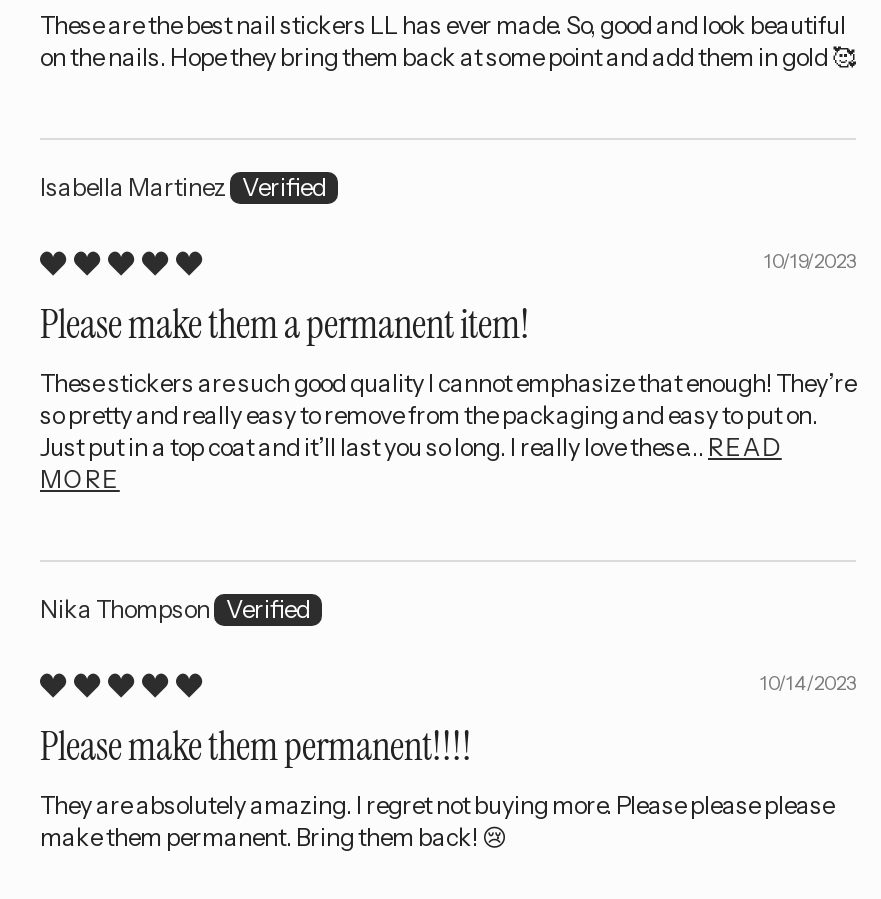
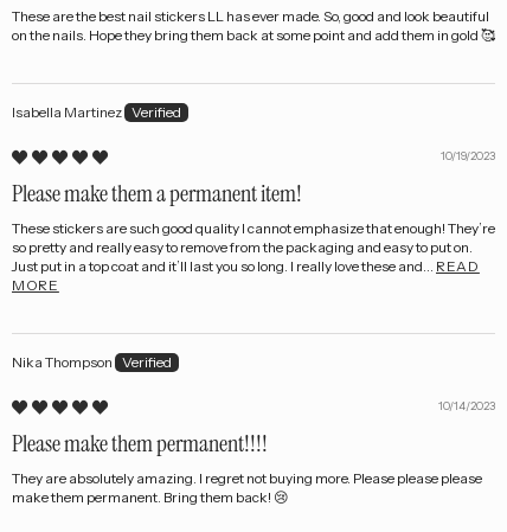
- Just put in a top coat and it’ll last you so long. I really love these... READ
+ Just put in a top coat and it’ll last you so long. I really love these and... READ
